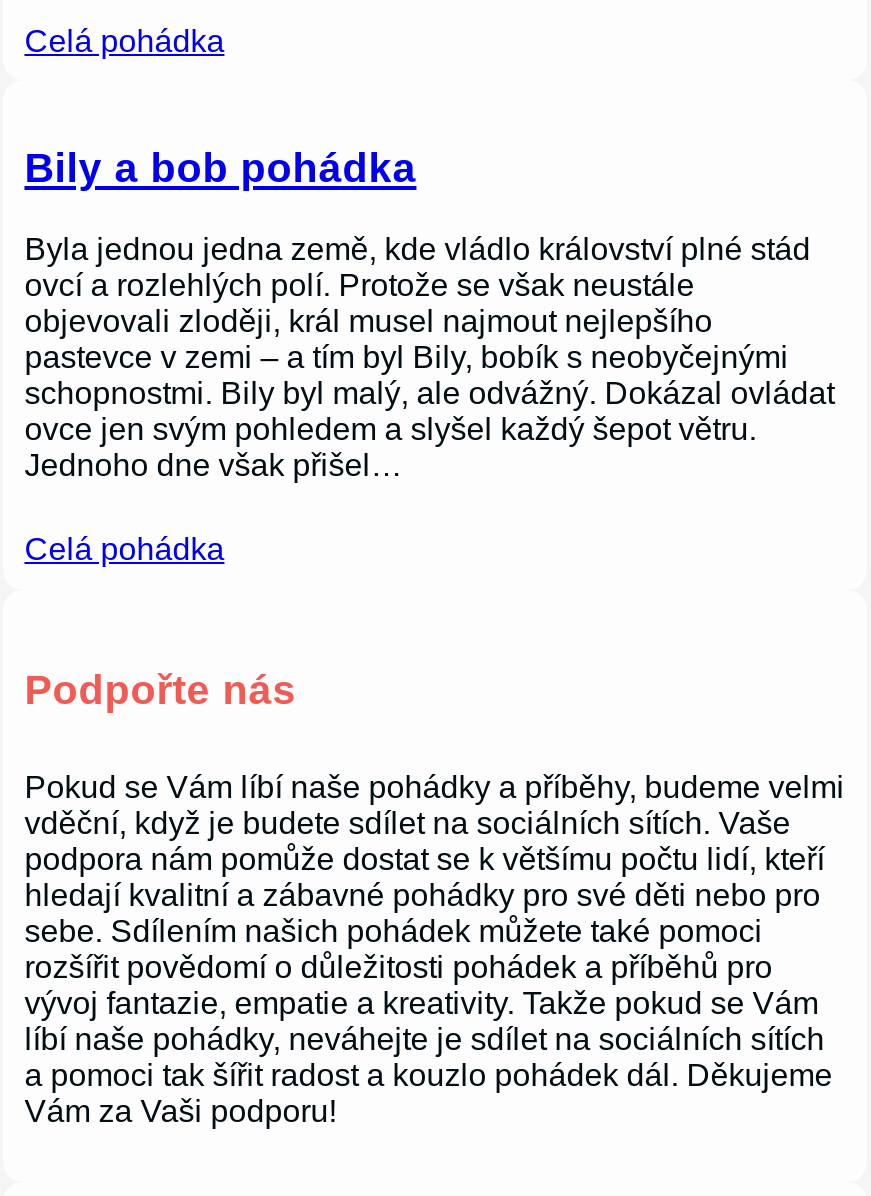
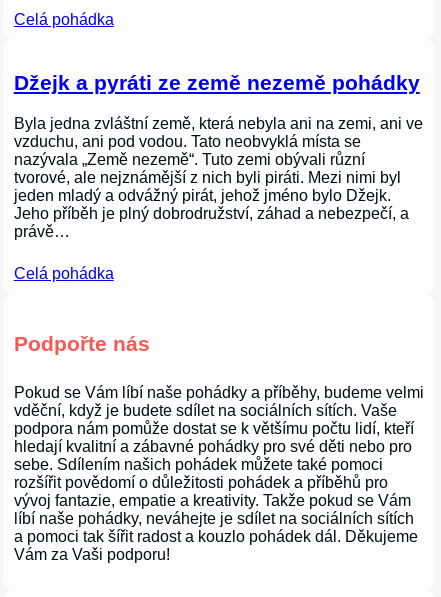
- Bily a bob pohádka
+ Džejk a pyráti ze země nezemě pohádky

- Byla jednou jedna země, kde vládlo království plné stád
- ovcí a rozlehlých polí. Protože se však neustále
- objevovali zloději, král musel najmout nejlepšího
- pastevce v zemi – a tím byl Bily, bobík s neobyčejnými
- schopnostmi. Bily byl malý, ale odvážný. Dokázal ovládat
- ovce jen svým pohledem a slyšel každý šepot větru.
- Jednoho dne však přišel…
+ Byla jedna zvláštní země, která nebyla ani na zemi, ani ve
+ vzduchu, ani pod vodou. Tato neobvyklá místa se
+ nazývala „Země nezemě“. Tuto zemi obývali různí
+ tvorové, ale nejznámější z nich byli piráti. Mezi nimi byl
+ jeden mladý a odvážný pirát, jehož jméno bylo Džejk.
+ Jeho příběh je plný dobrodružství, záhad a nebezpečí, a
+ právě…
